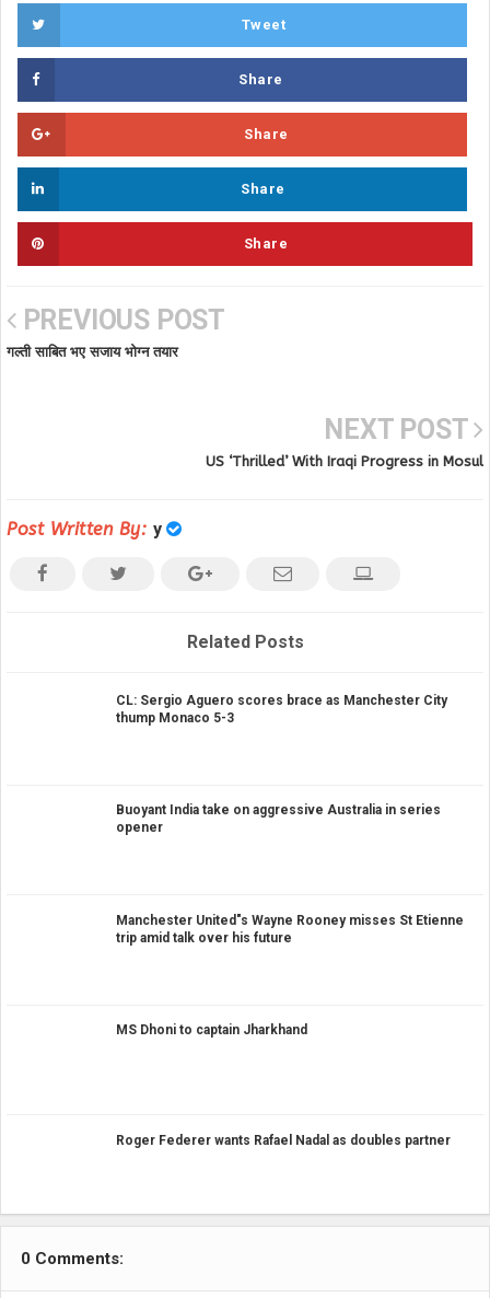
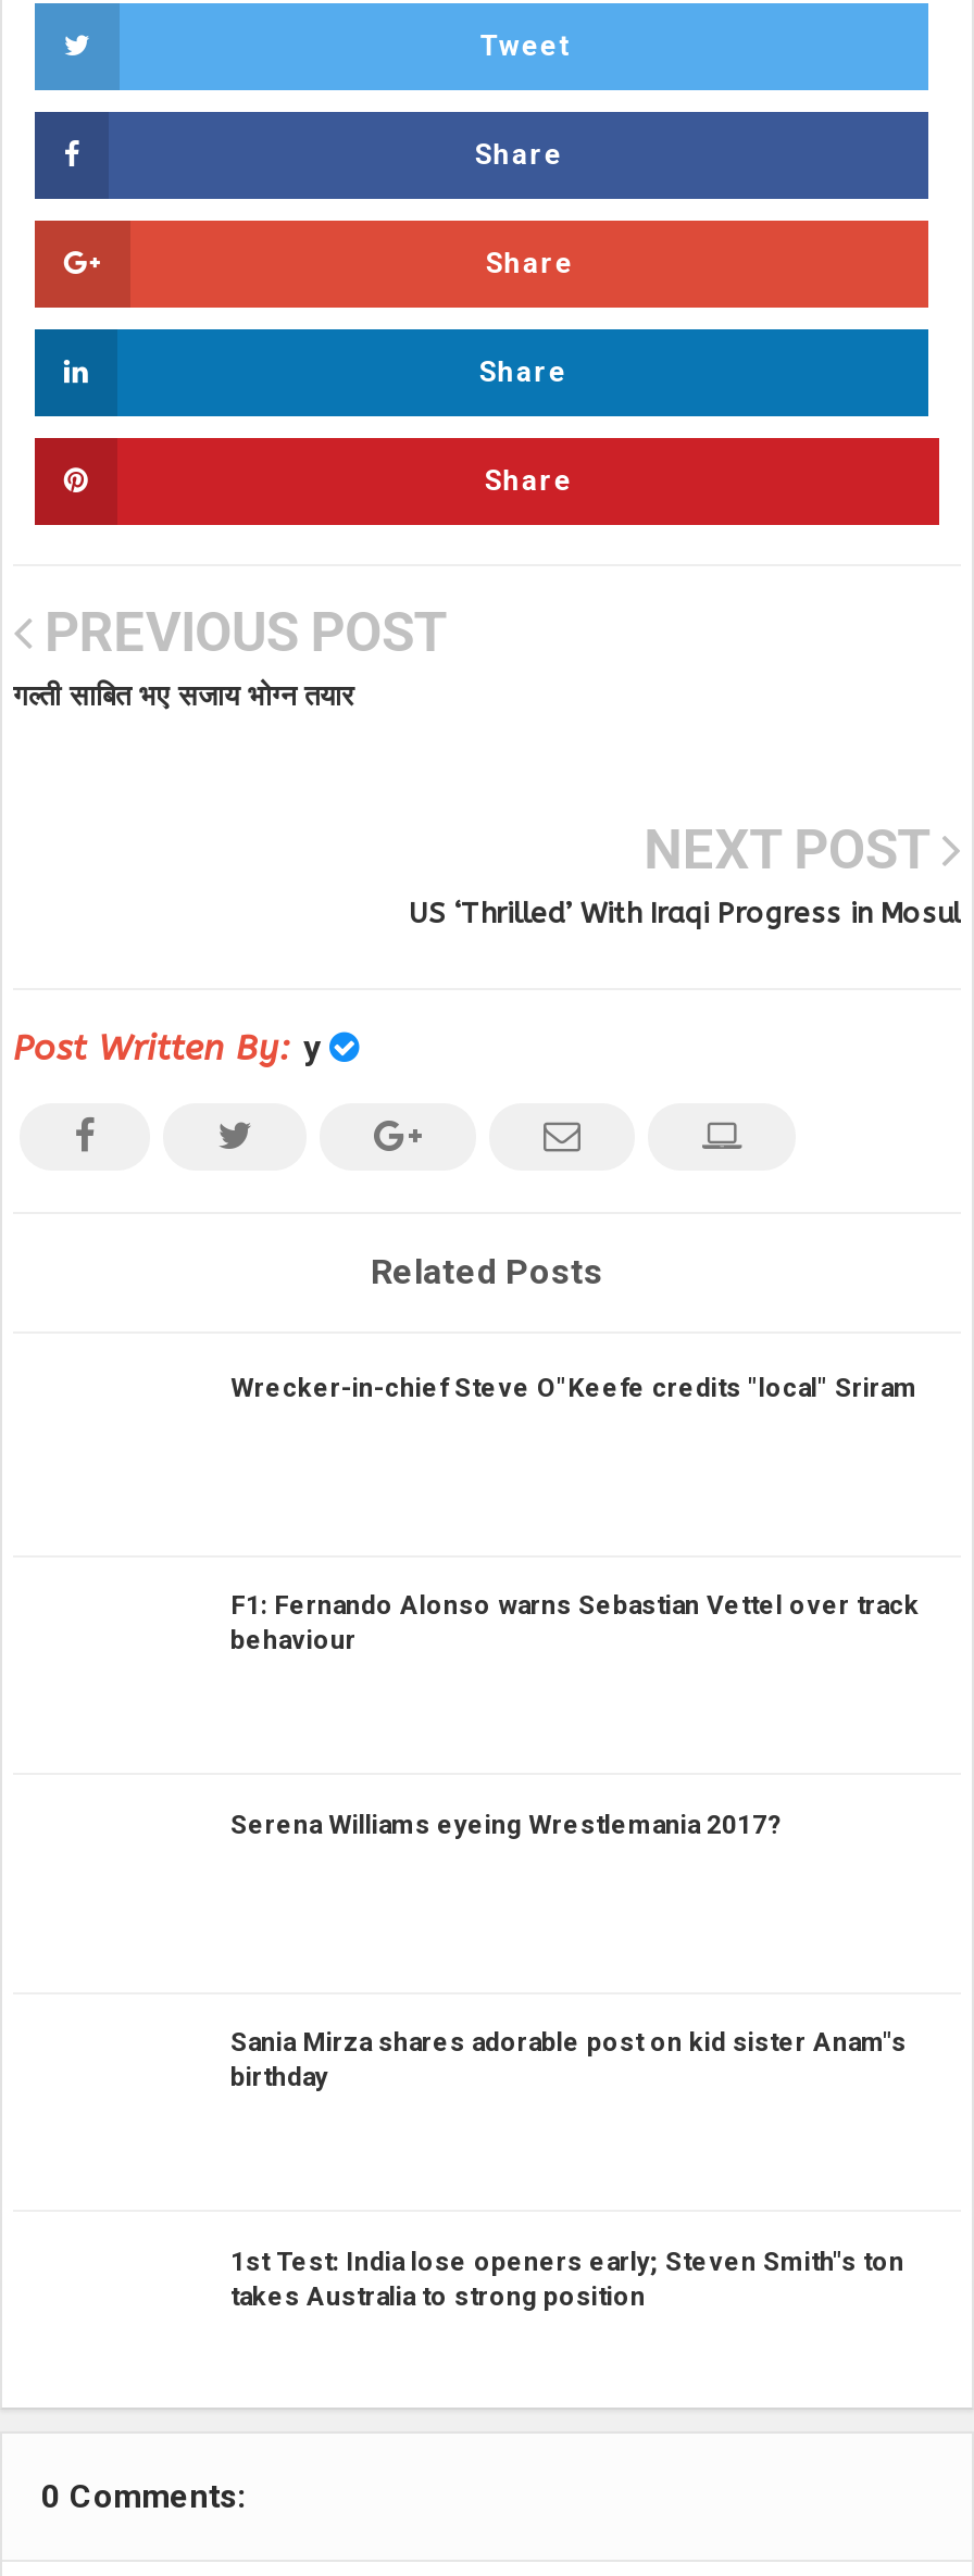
- CL: Sergio Aguero scores brace as Manchester City
- thump Monaco 5-3
+ Wrecker-in-chief Steve O"Keefe credits "local" Sriram

- Buoyant India take on aggressive Australia in series
- opener
+ F1: Fernando Alonso warns Sebastian Vettel over track
+ behaviour

- Manchester United"s Wayne Rooney misses St Etienne
- trip amid talk over his future
+ Serena Williams eyeing Wrestlemania 2017?

- MS Dhoni to captain Jharkhand
+ Sania Mirza shares adorable post on kid sister Anam"s
+ birthday

- Roger Federer wants Rafael Nadal as doubles partner
+ 1st Test: India lose openers early; Steven Smith"s ton
+ takes Australia to strong position
